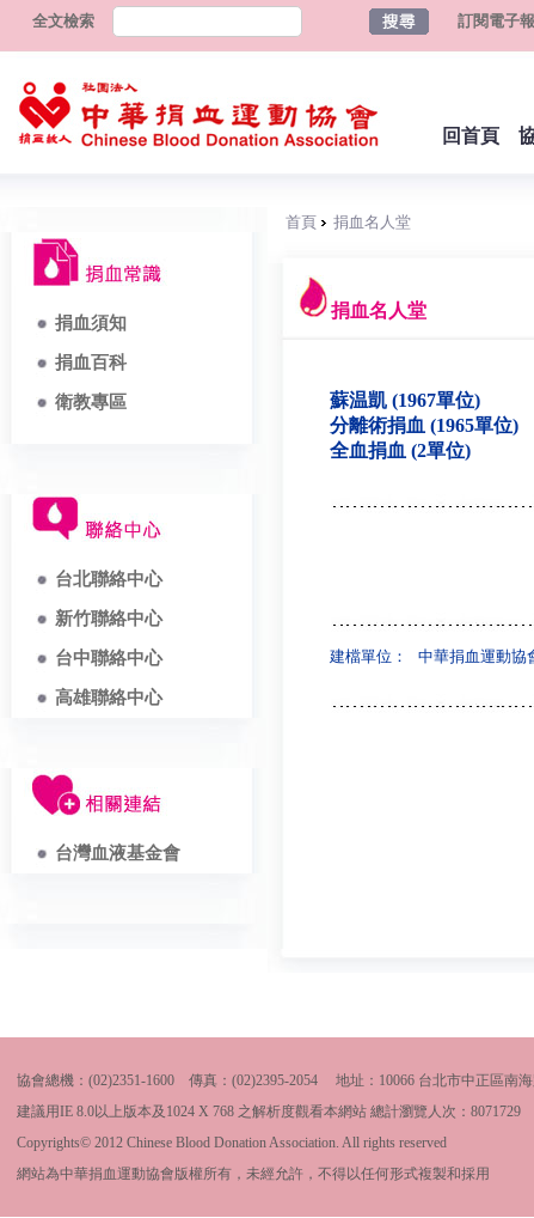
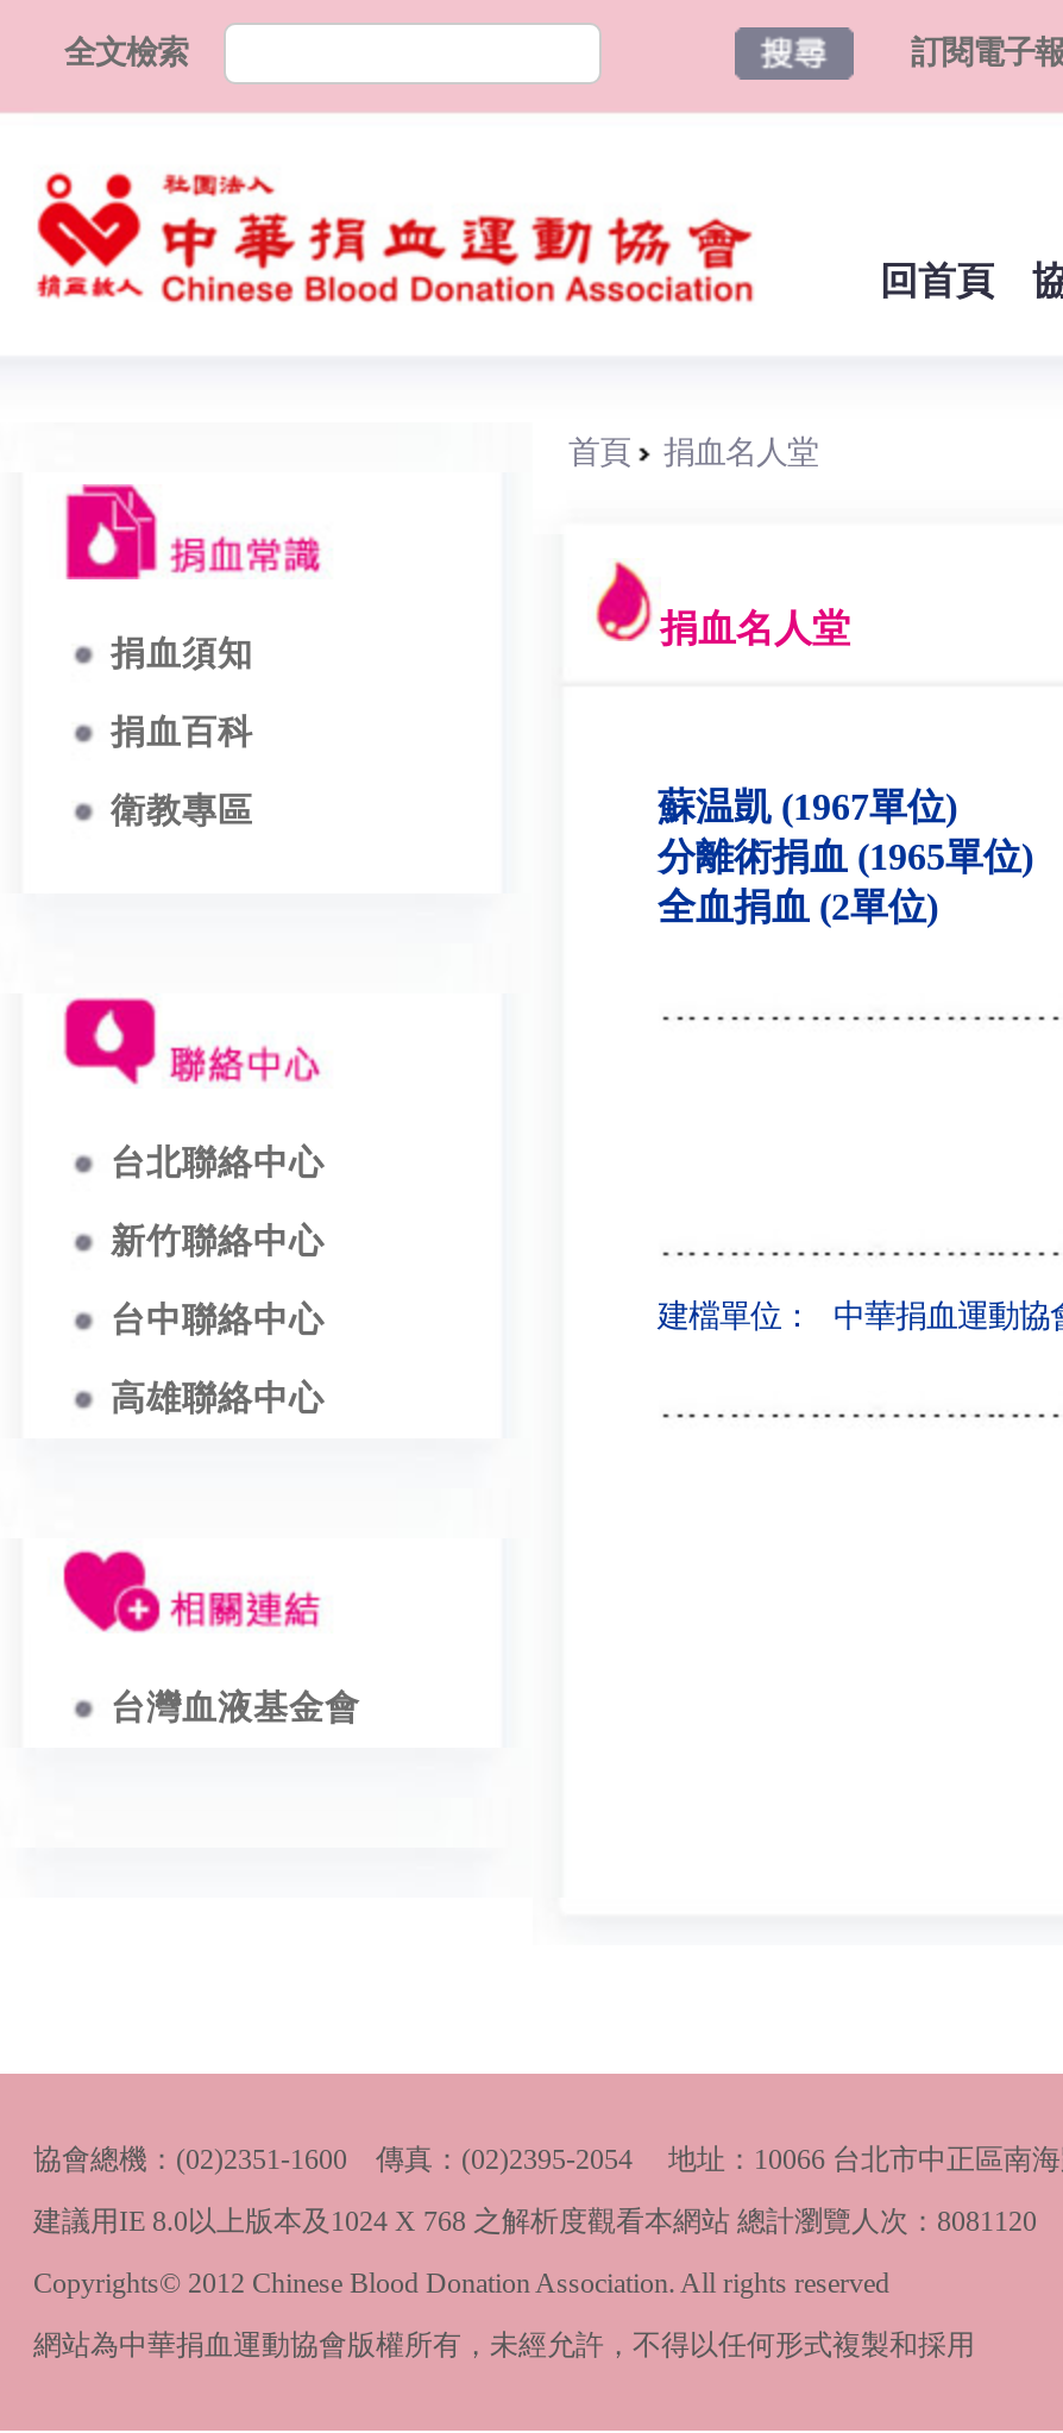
- 建議用IE 8.0以上版本及1024 X 768 之解析度觀看本網站 總計瀏覽人次：8071729
+ 建議用IE 8.0以上版本及1024 X 768 之解析度觀看本網站 總計瀏覽人次：8081120
